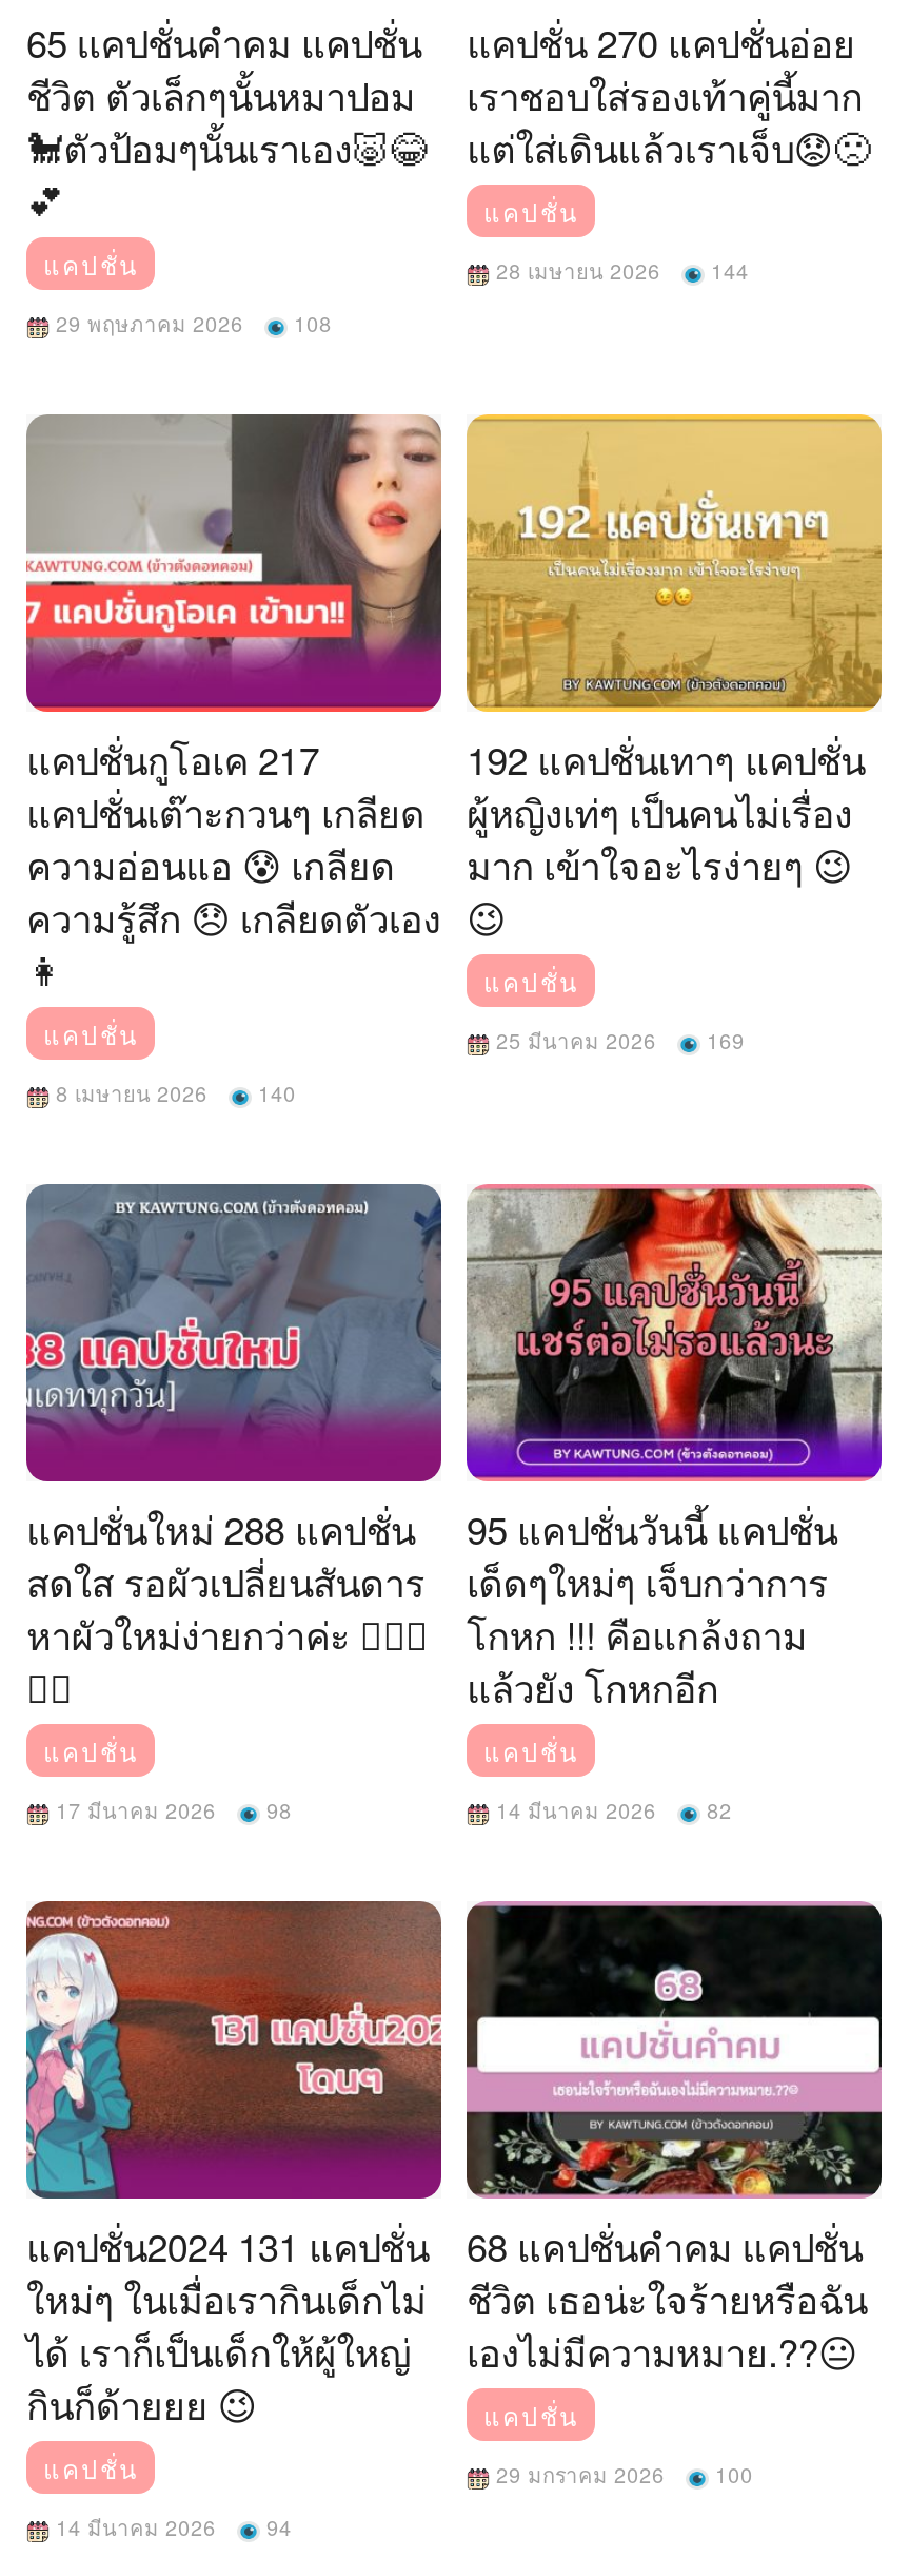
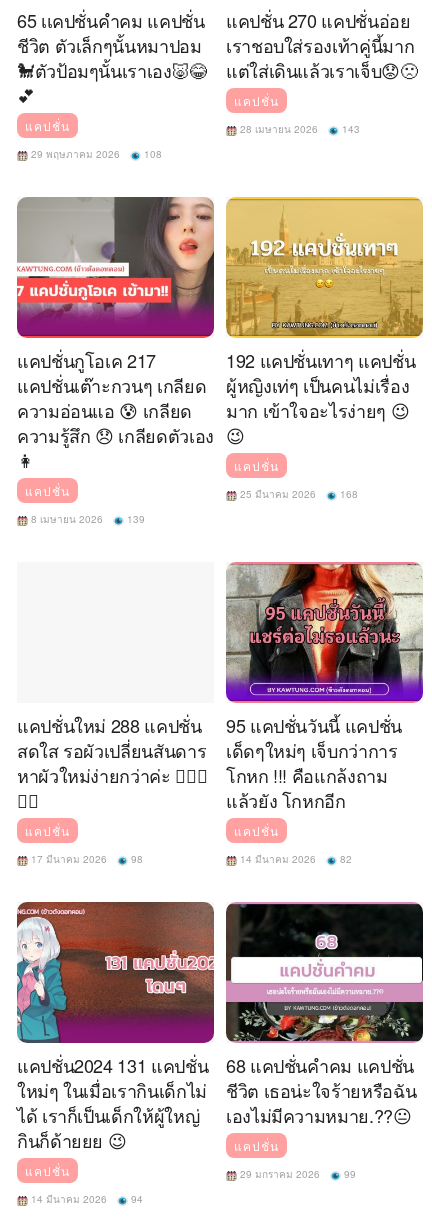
- 28 เมษายน 2026 144
+ 28 เมษายน 2026 143

- 25 มีนาคม 2026 169
+ 25 มีนาคม 2026 168

- 8 เมษายน 2026 140
+ 8 เมษายน 2026 139

- [image]

- 29 มกราคม 2026 100
+ 29 มกราคม 2026 99
